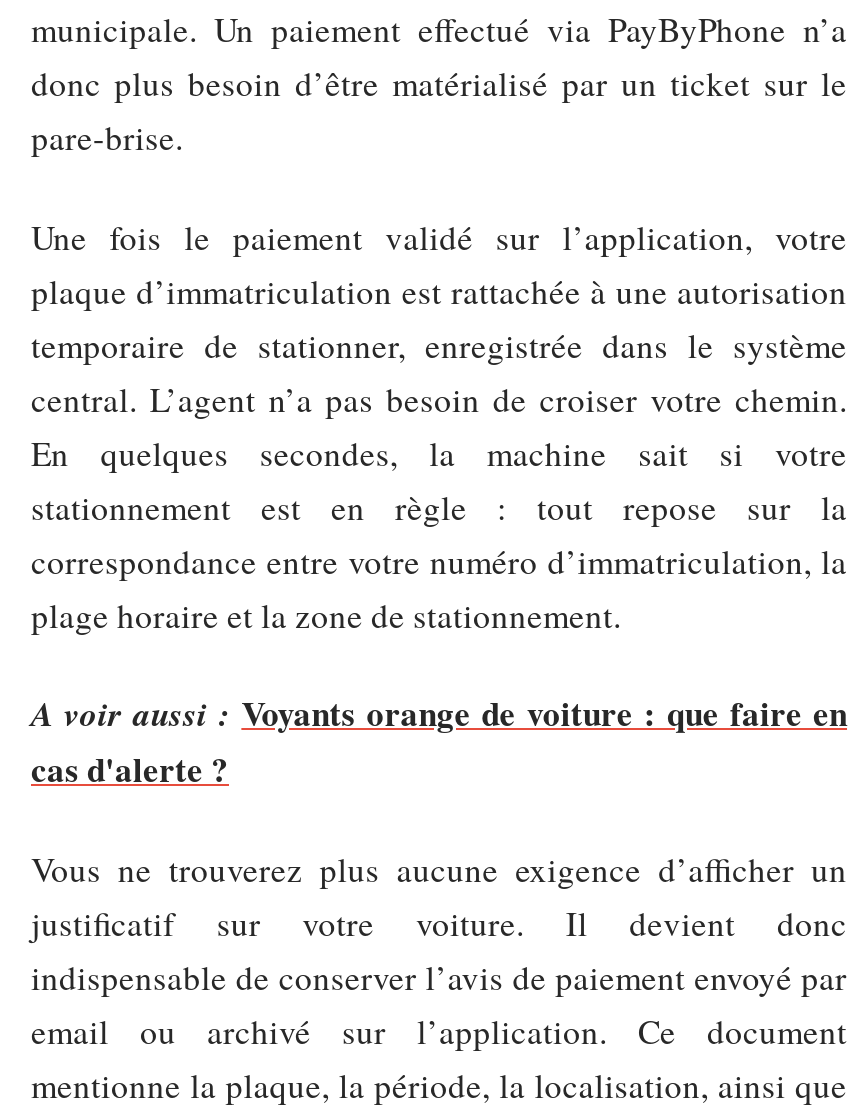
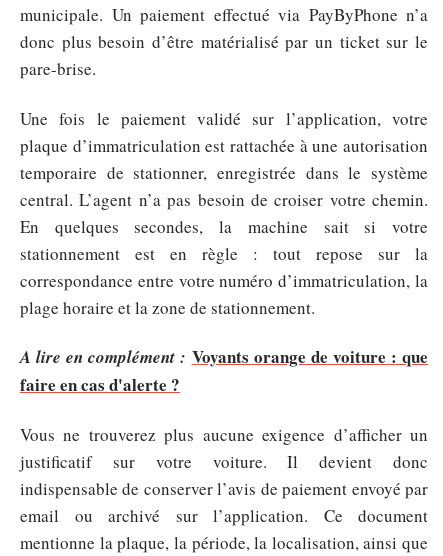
- A voir aussi : Voyants orange de voiture : que faire en
- cas d'alerte ?
+ A lire en complément : Voyants orange de voiture : que
+ faire en cas d'alerte ?
